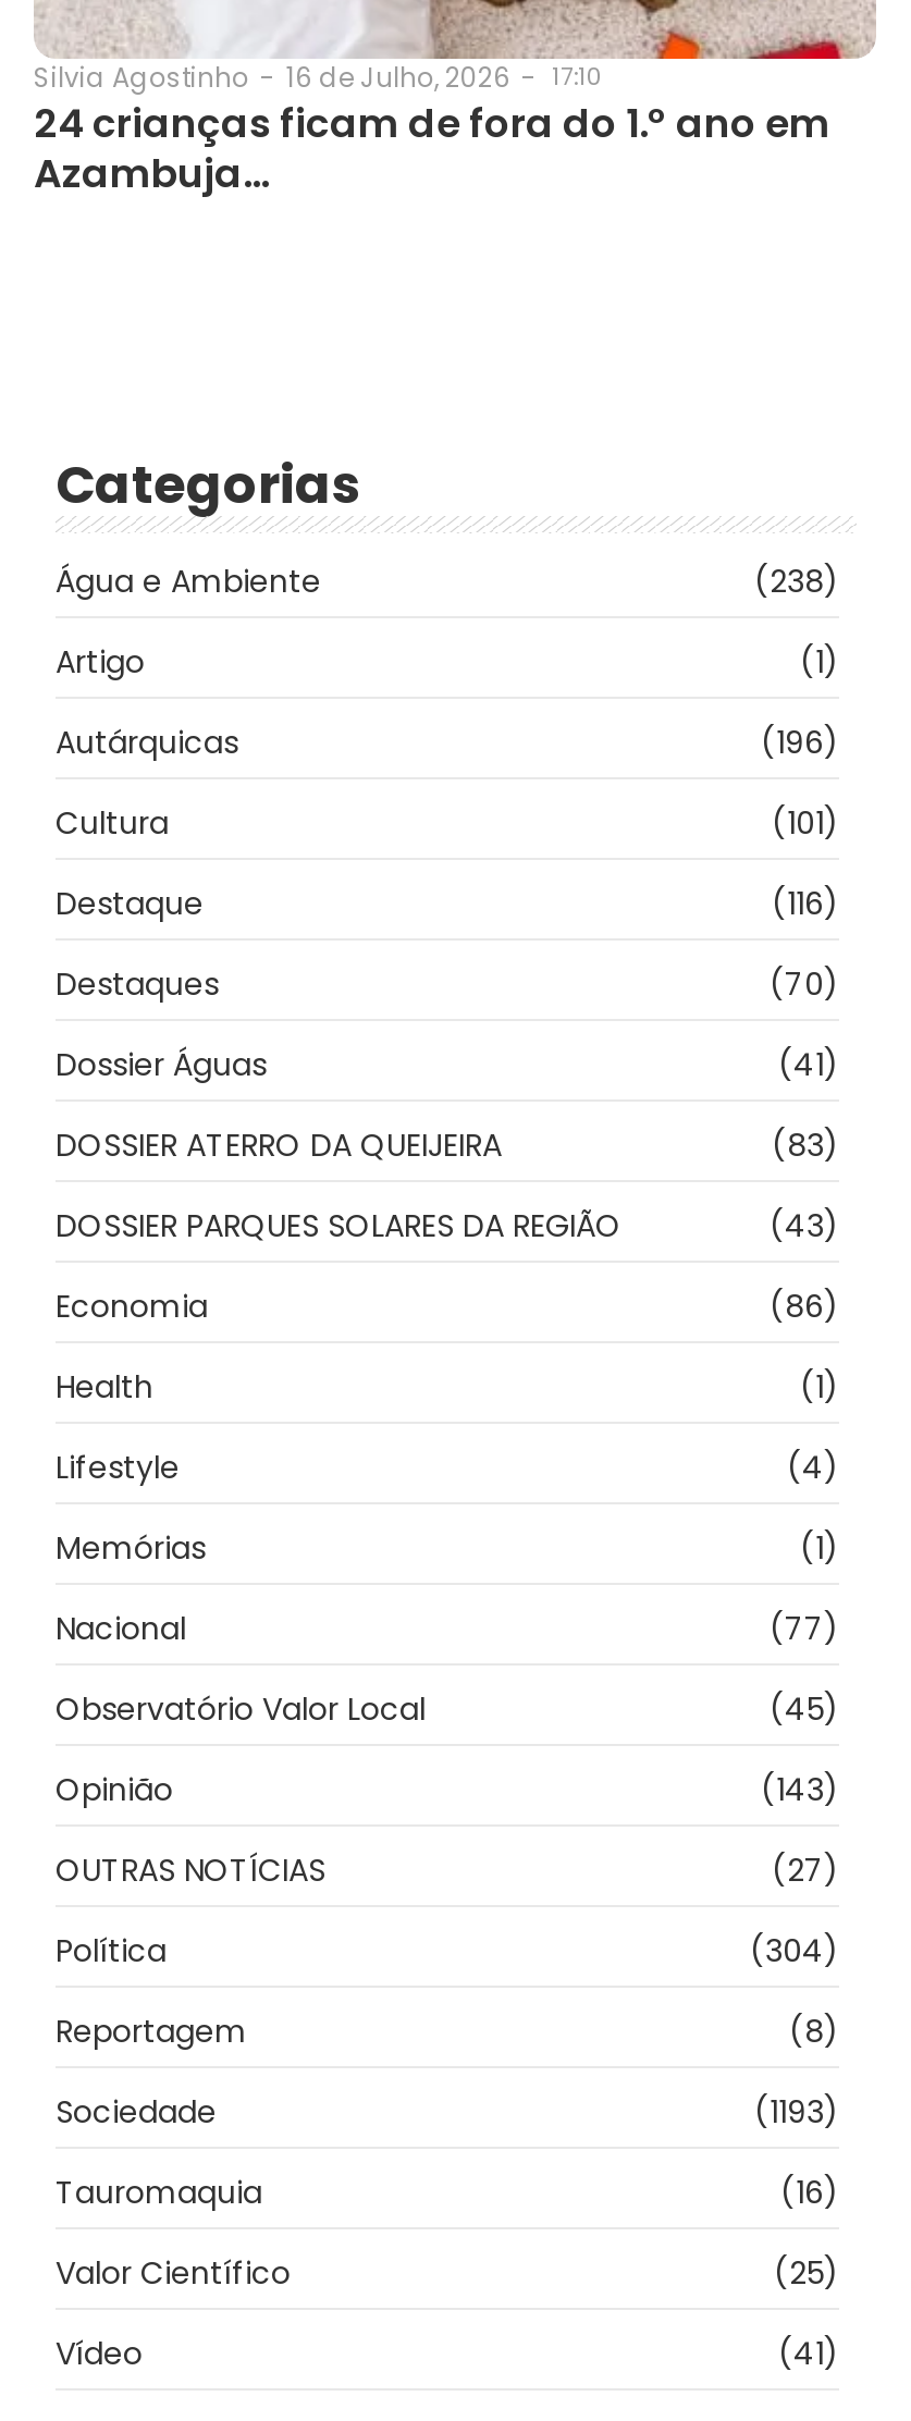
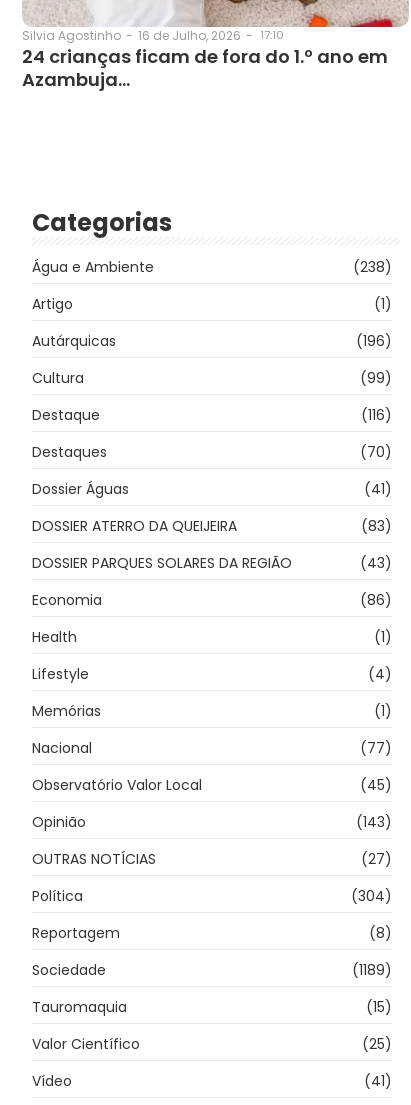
- (101)
+ (99)

- (1193)
+ (1189)

- (16)
+ (15)
